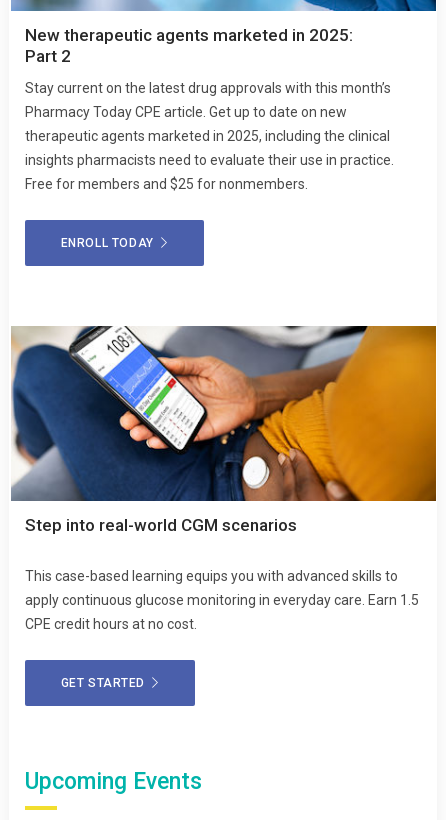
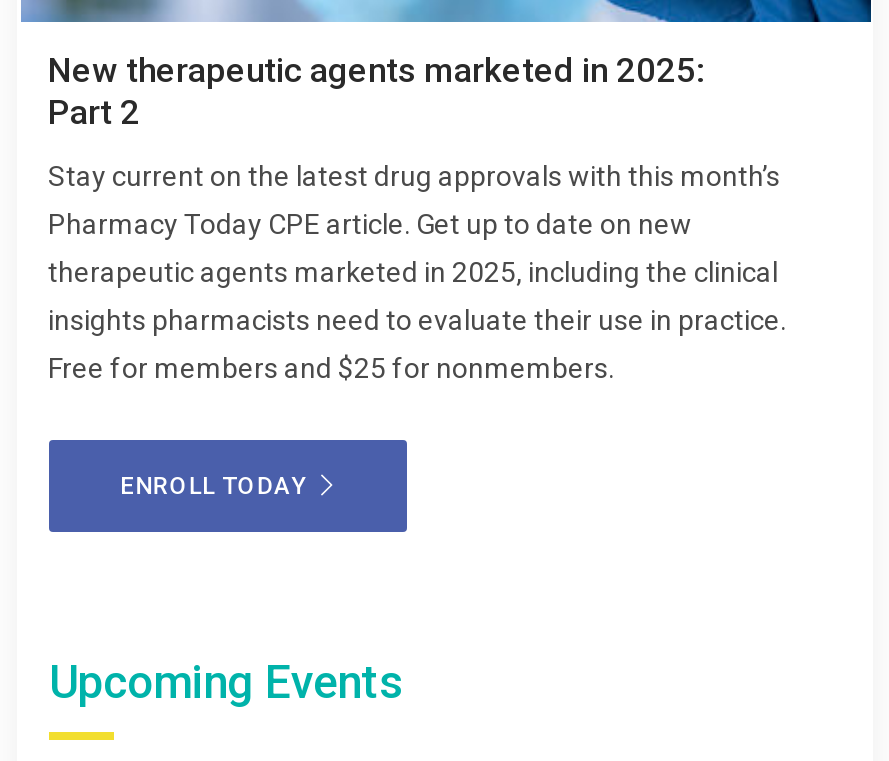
- [image]
- Step into real-world CGM scenarios
- This case-based learning equips you with advanced skills to
- apply continuous glucose monitoring in everyday care. Earn 1.5
- CPE credit hours at no cost.

- GET STARTED
